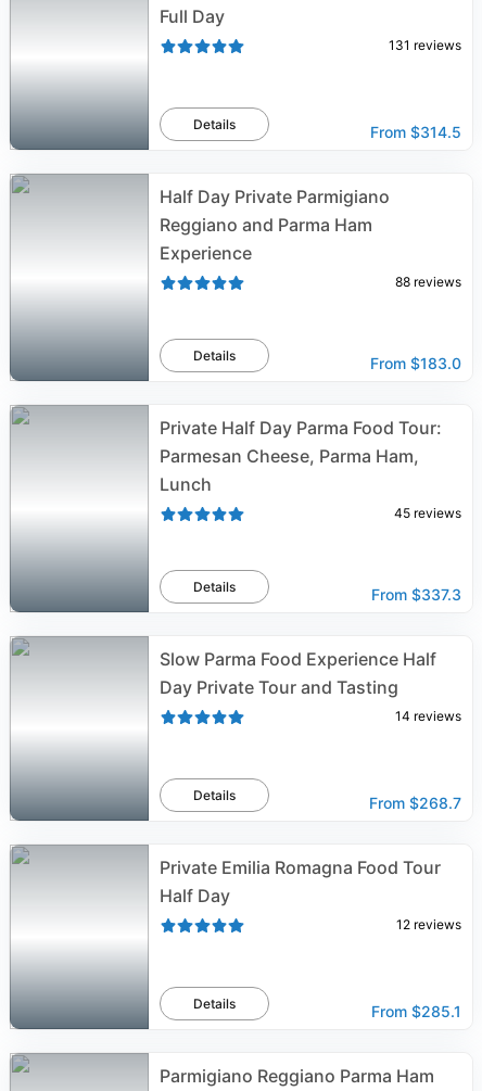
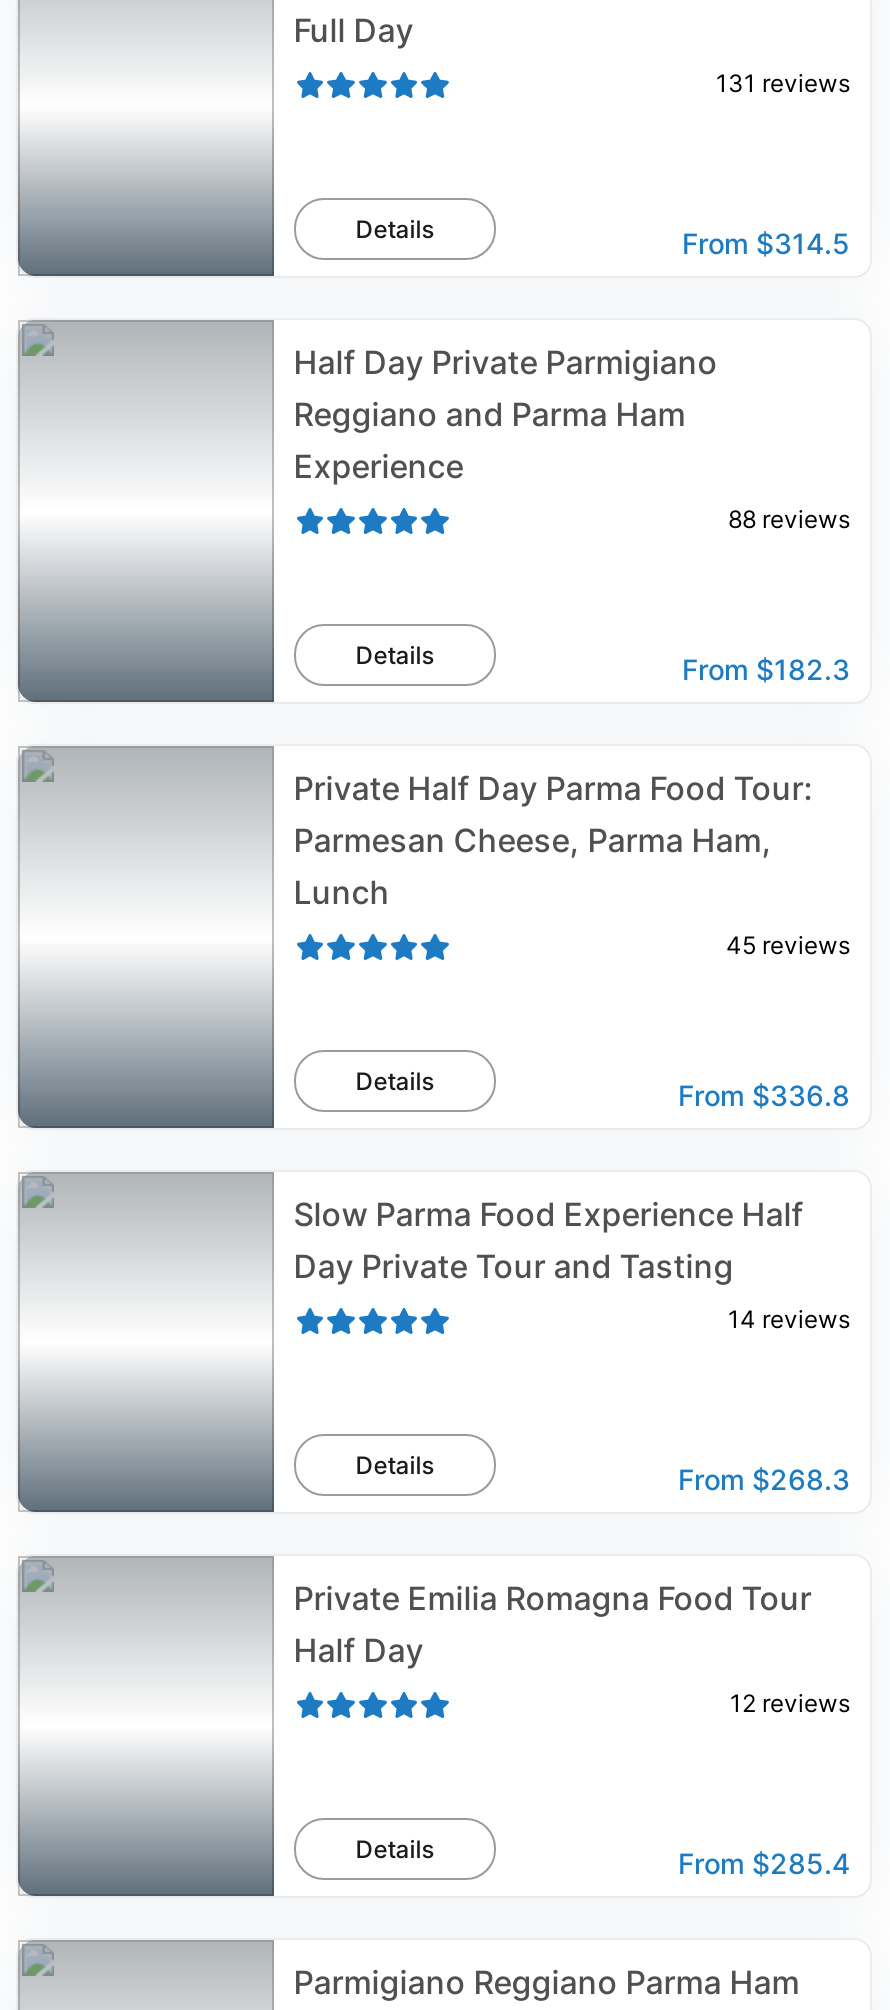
- From $183.0
+ From $182.3

- From $337.3
+ From $336.8

- From $268.7
+ From $268.3

- From $285.1
+ From $285.4
